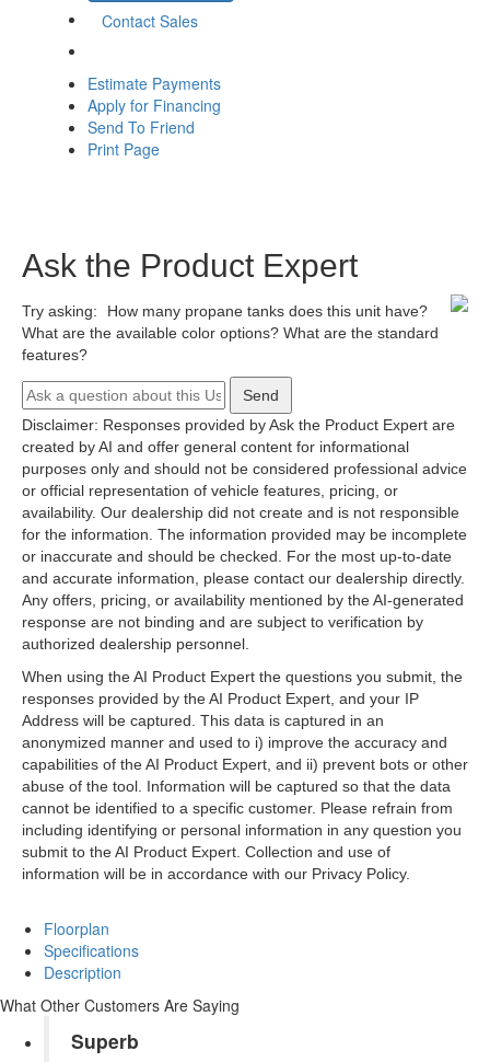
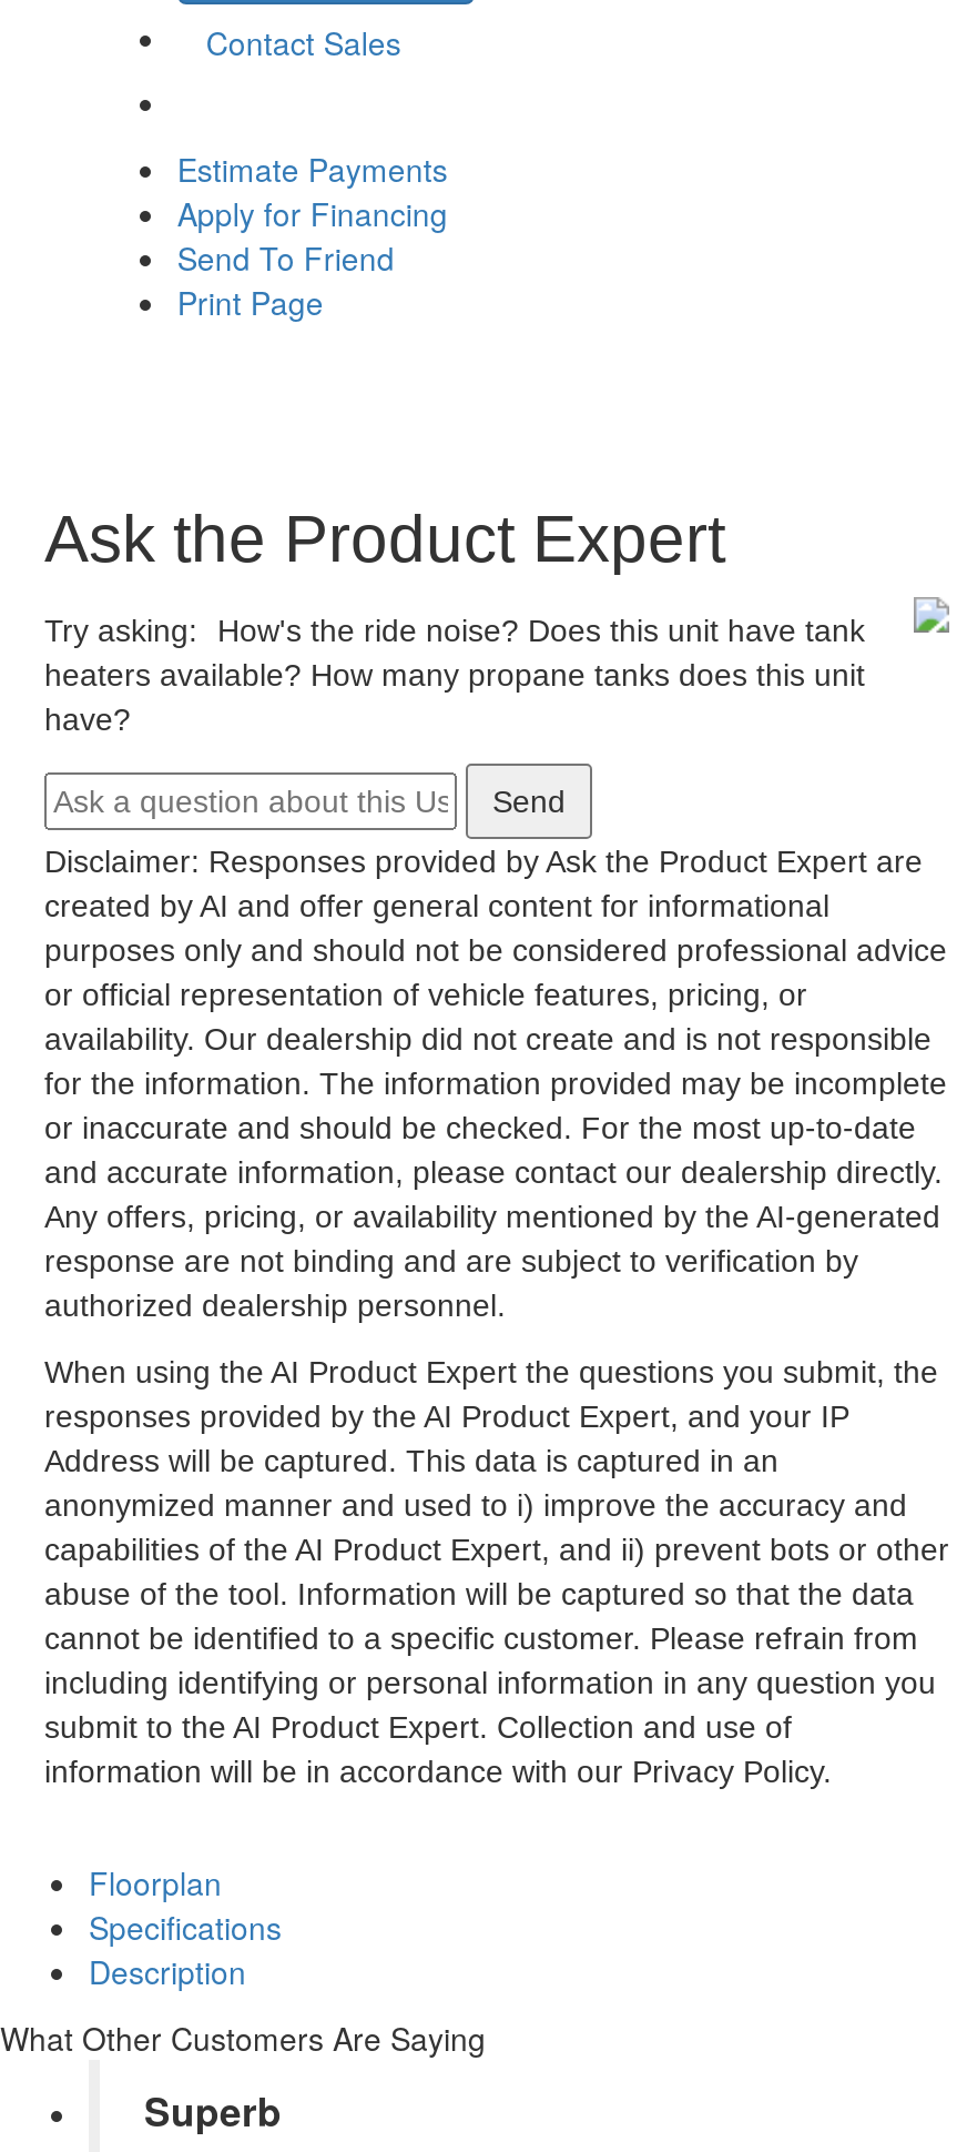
- Try asking: How many propane tanks does this unit have?
- What are the available color options? What are the standard
- features?
+ Try asking: How's the ride noise? Does this unit have tank
+ heaters available? How many propane tanks does this unit
+ have?
